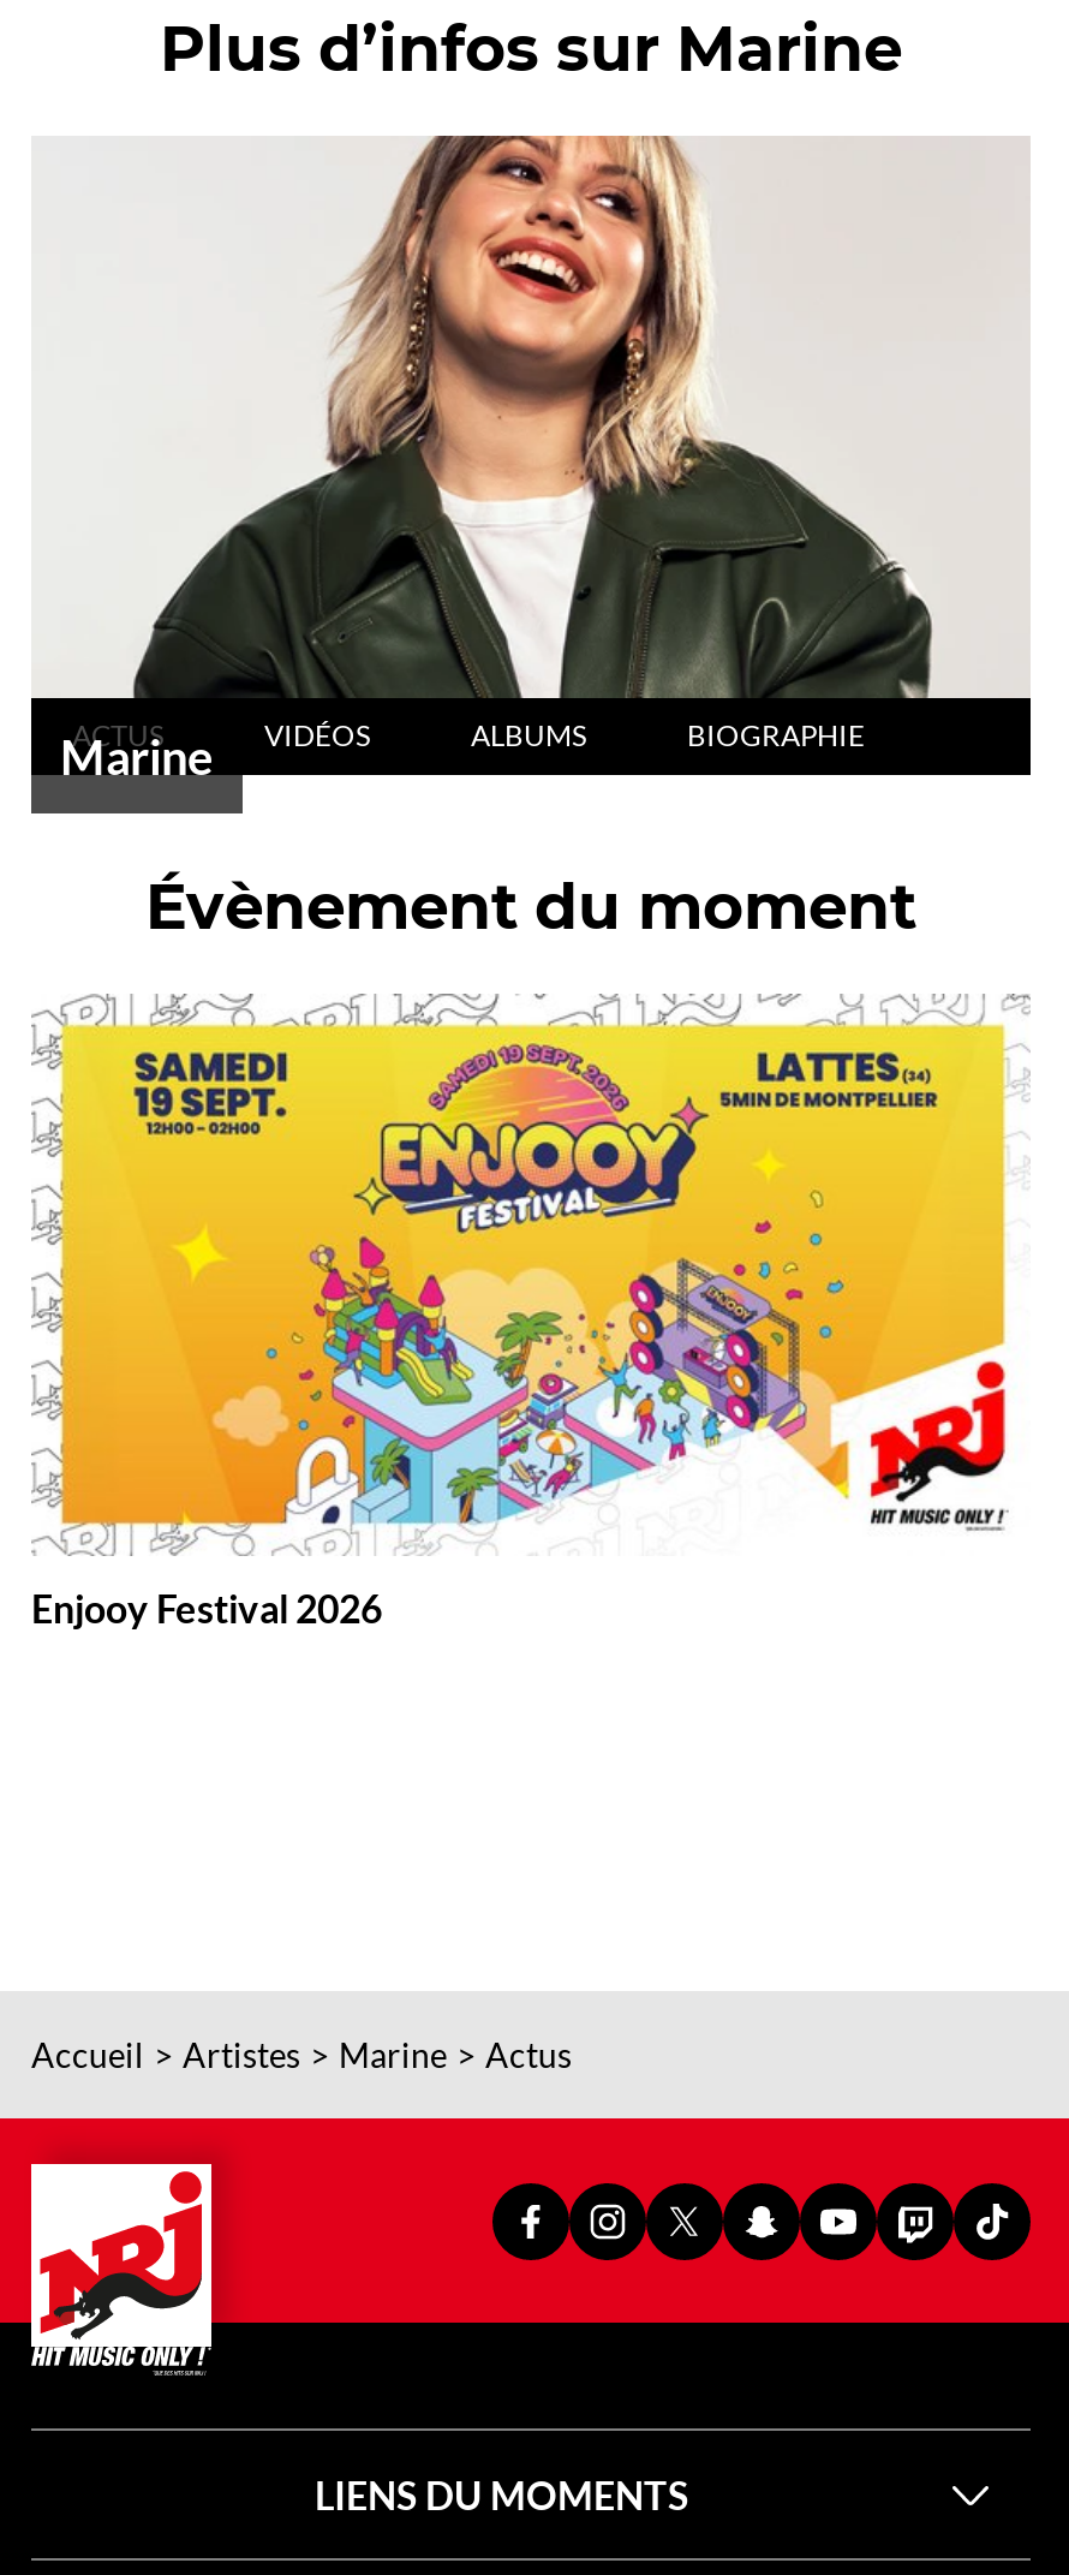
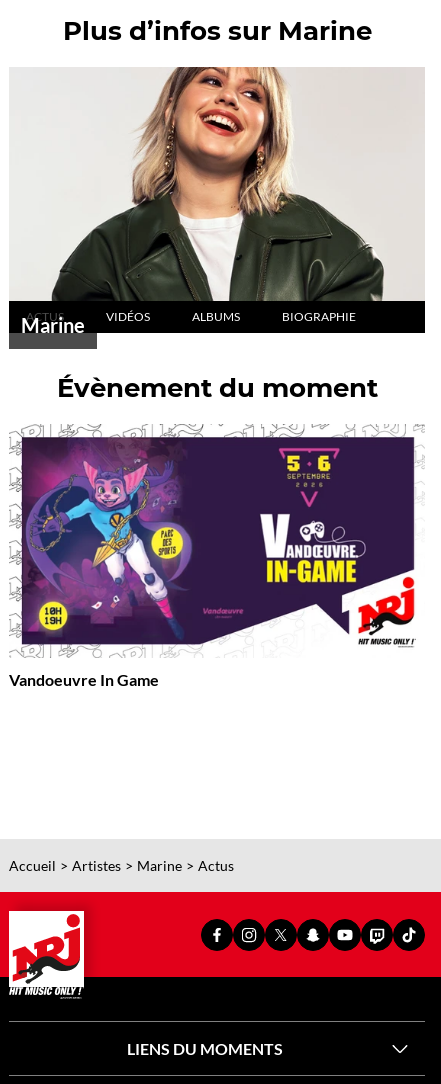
- [image]
- Enjooy Festival 2026
+ [image]
+ Vandoeuvre In Game
